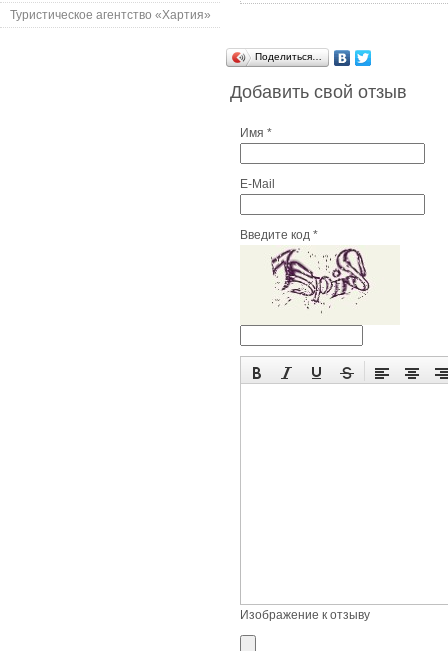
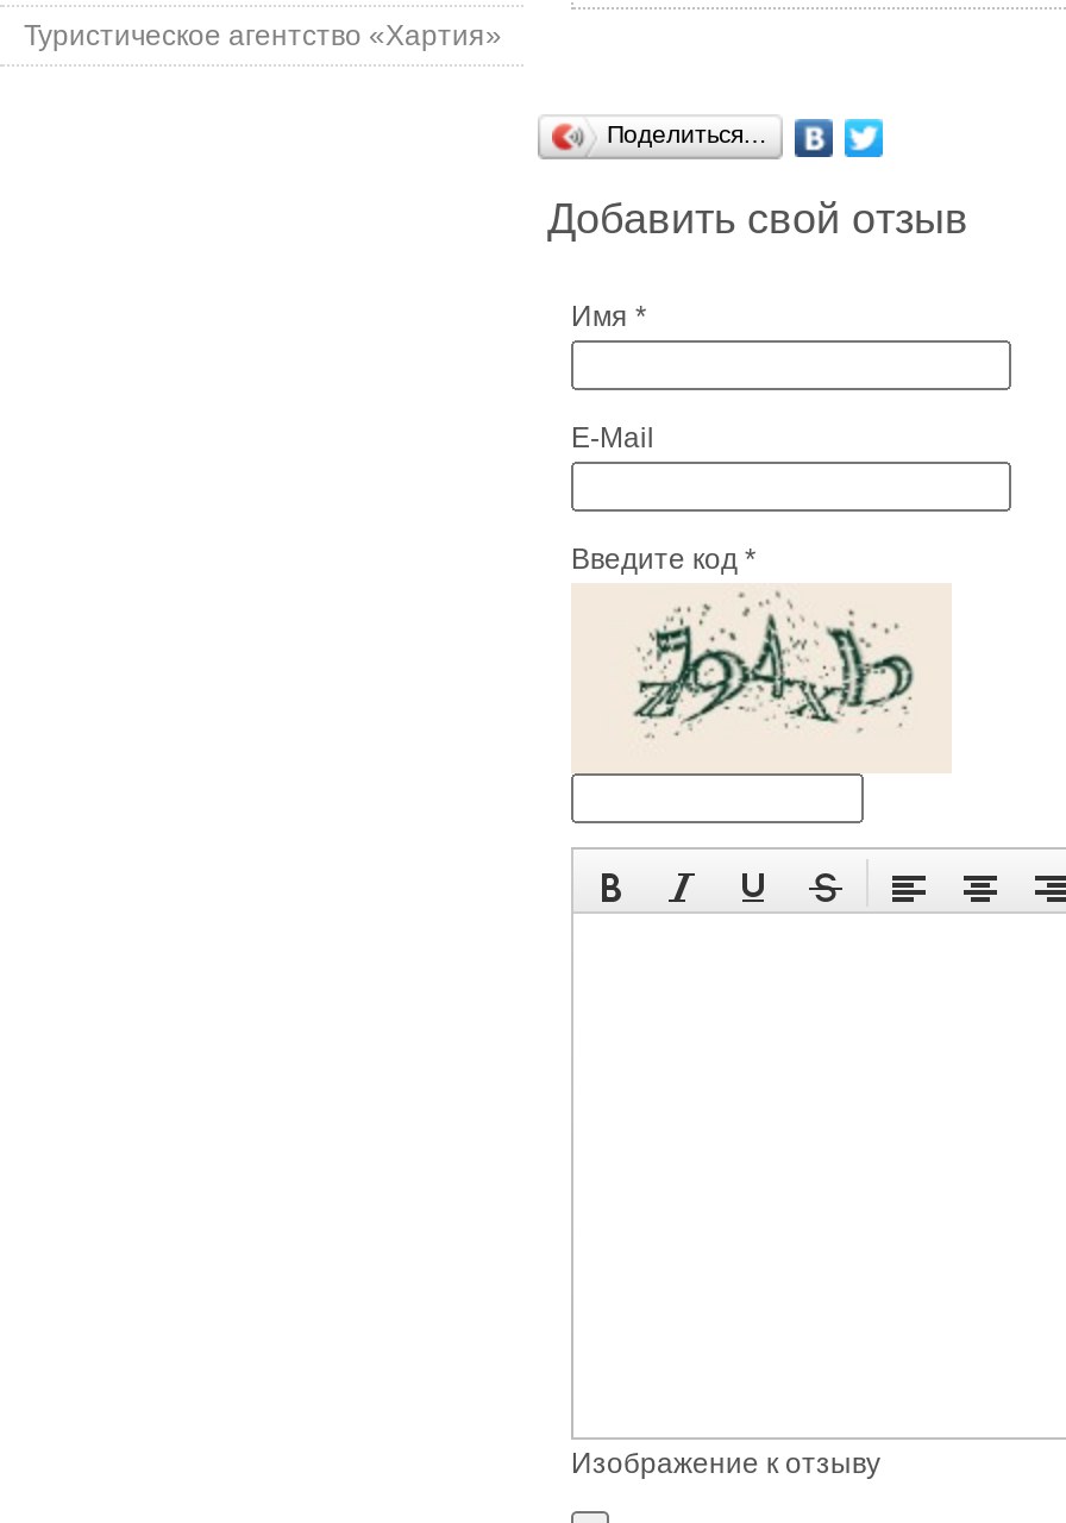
- [image]
+ [image]
